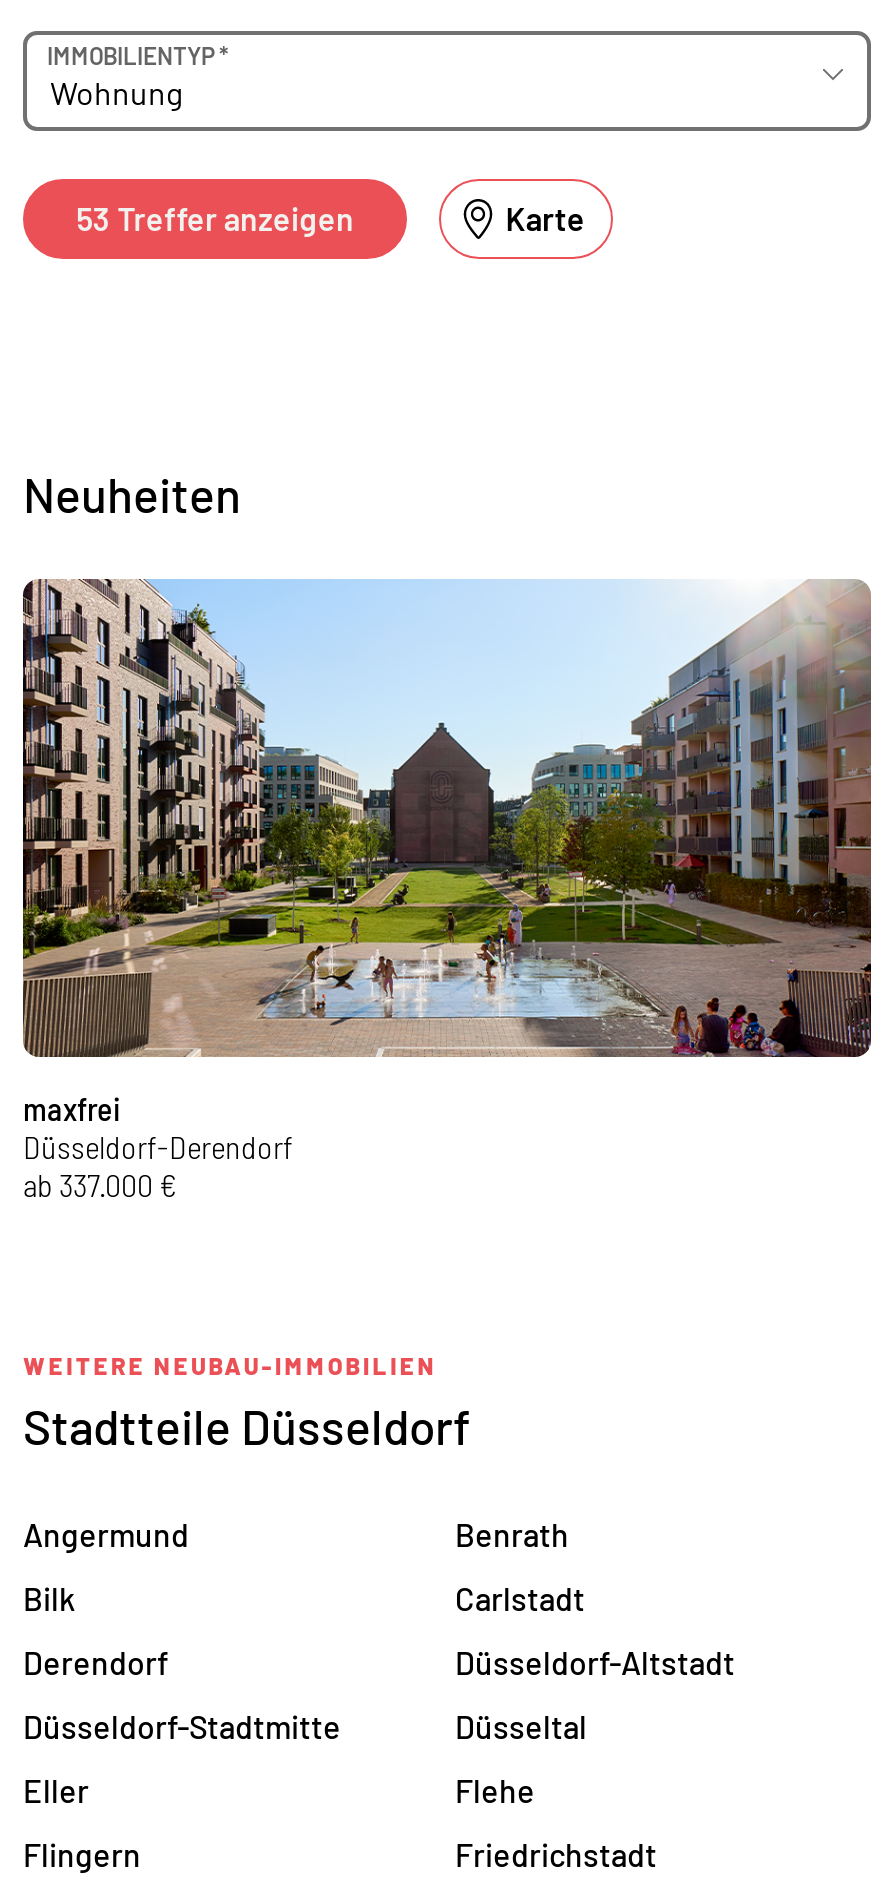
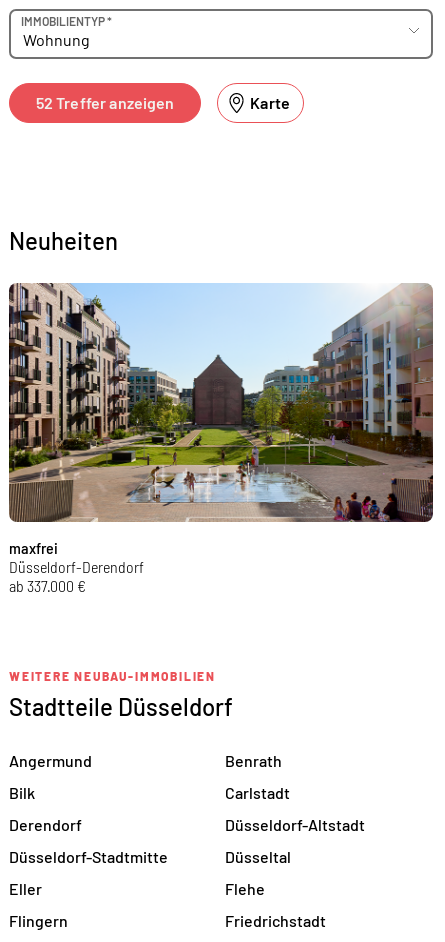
- 53 Treffer anzeigen
+ 52 Treffer anzeigen
